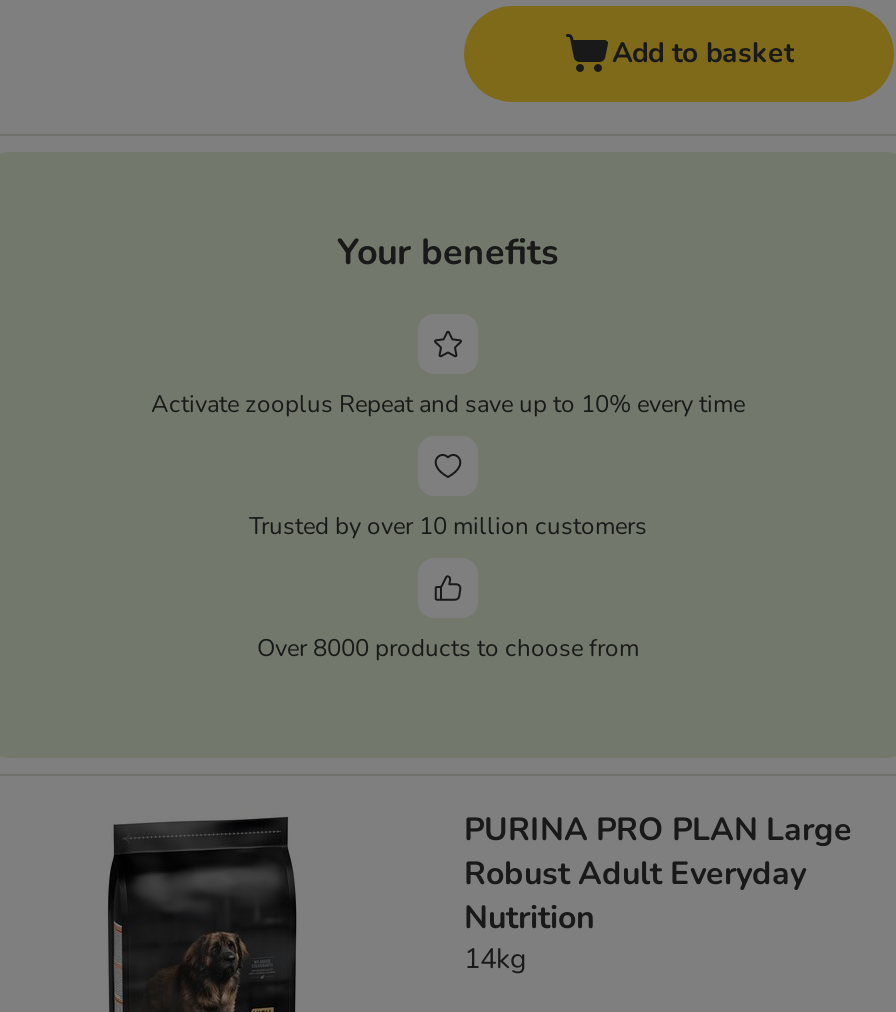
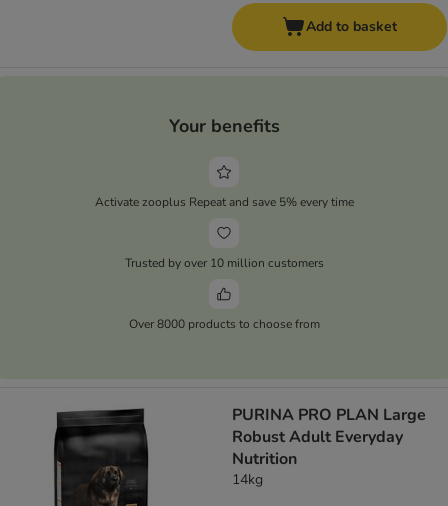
- Activate zooplus Repeat and save up to 10% every time
+ Activate zooplus Repeat and save 5% every time
